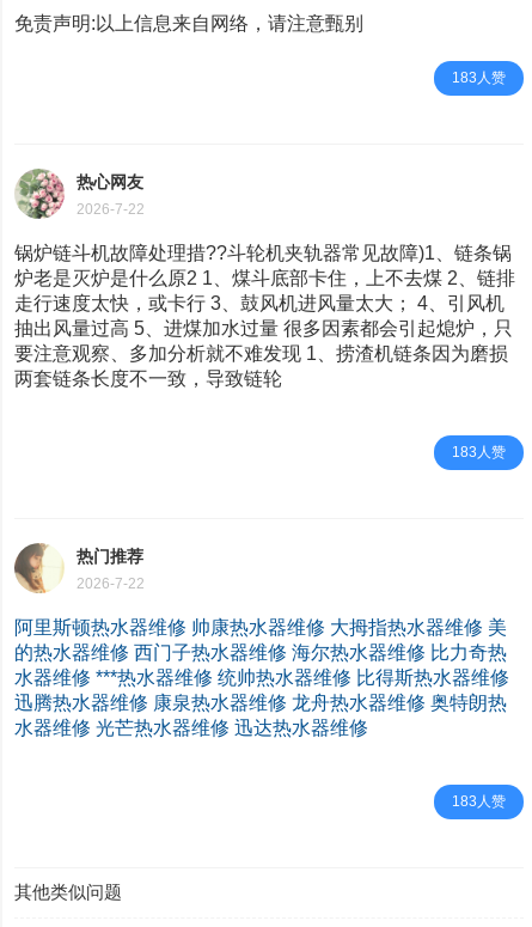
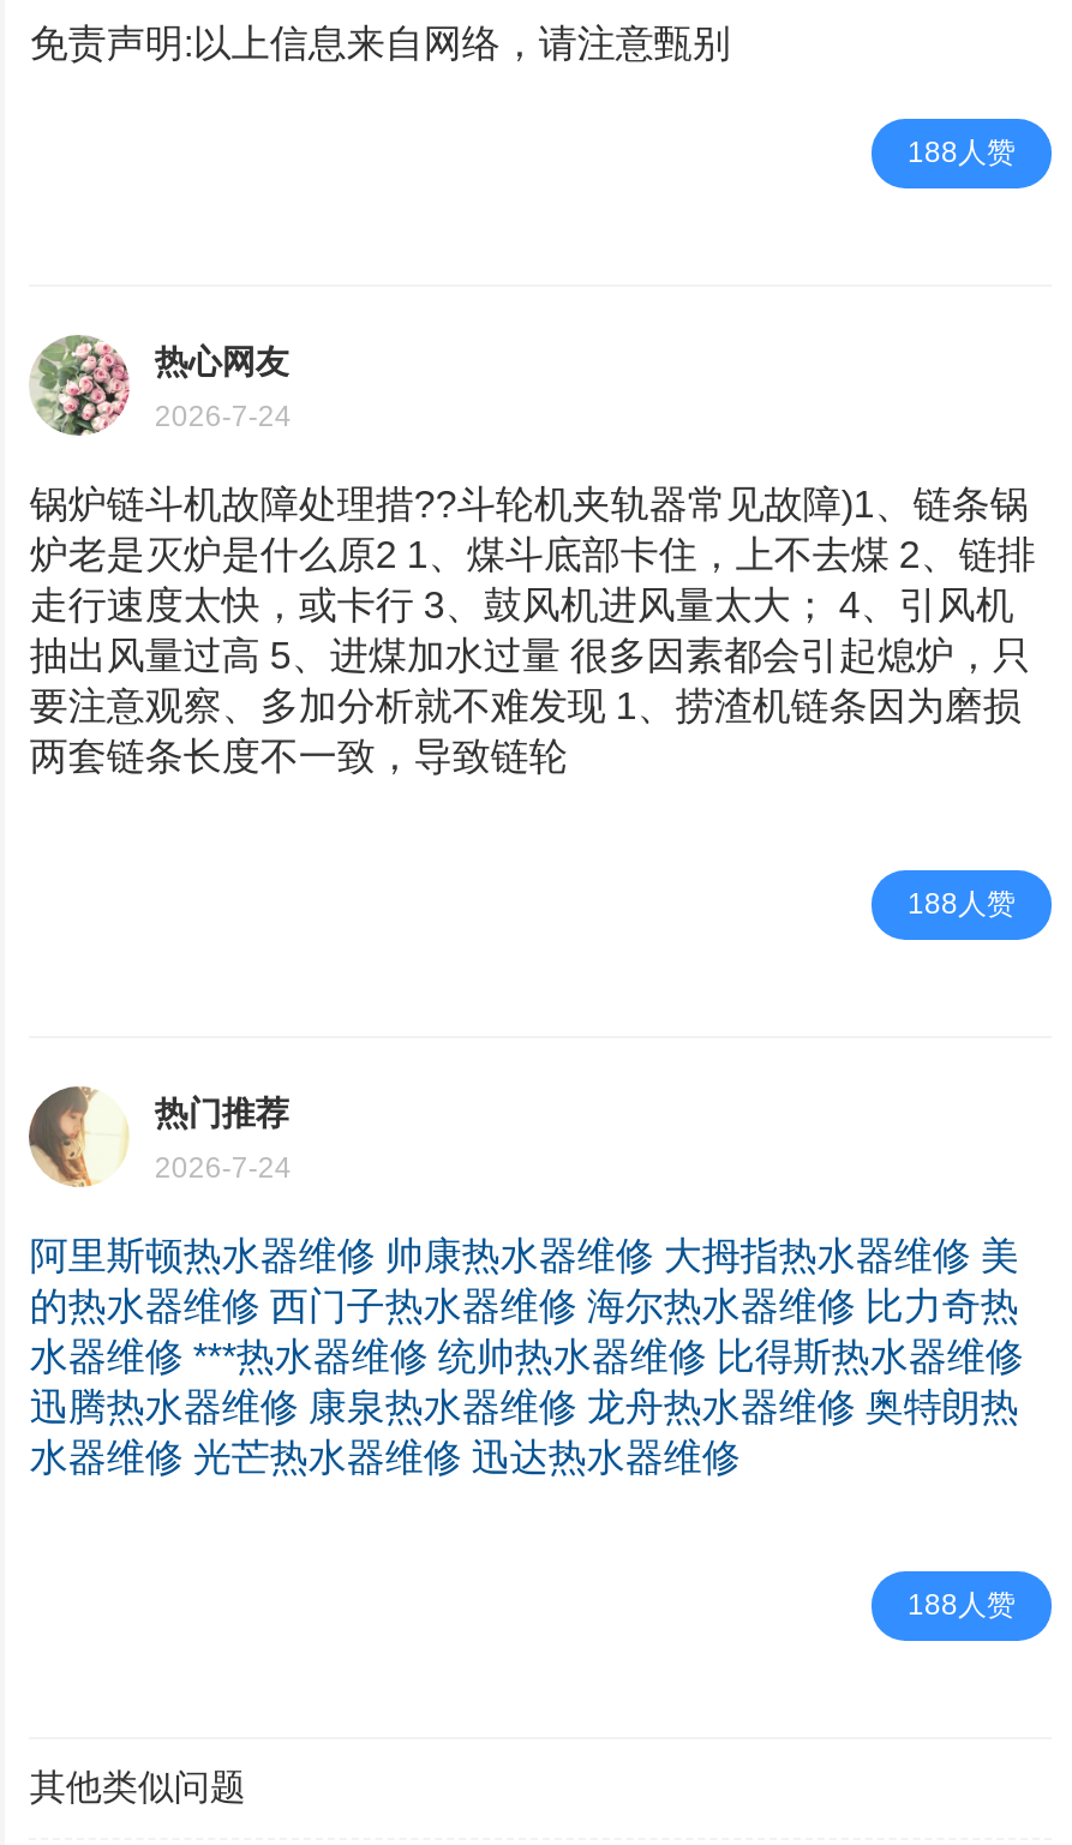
- 183人赞
+ 188人赞

- 2026-7-22
+ 2026-7-24

- 183人赞
+ 188人赞

- 2026-7-22
+ 2026-7-24

- 183人赞
+ 188人赞
